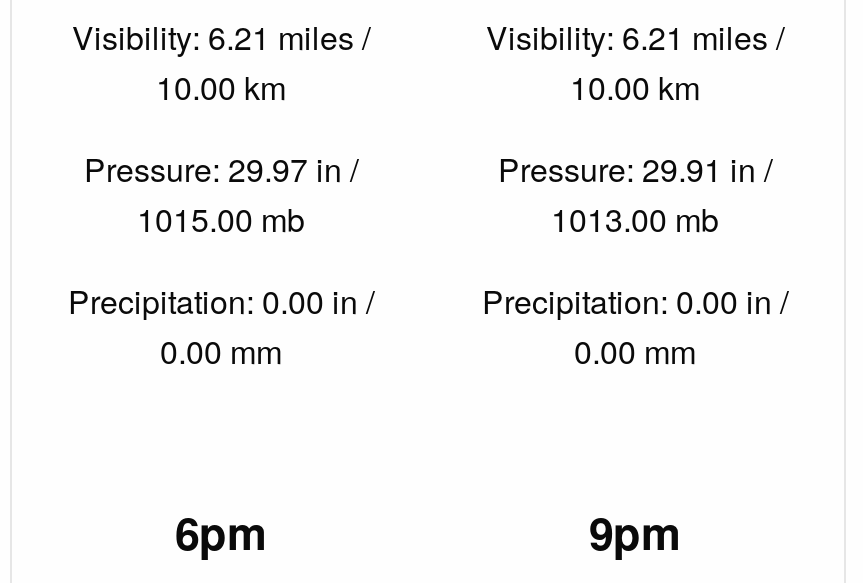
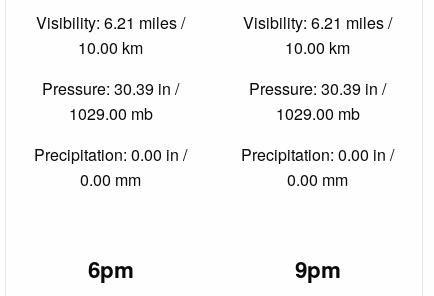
- Pressure: 29.97 in /
+ Pressure: 30.39 in /

- Pressure: 29.91 in /
+ Pressure: 30.39 in /

- 1015.00 mb
+ 1029.00 mb

- 1013.00 mb
+ 1029.00 mb
